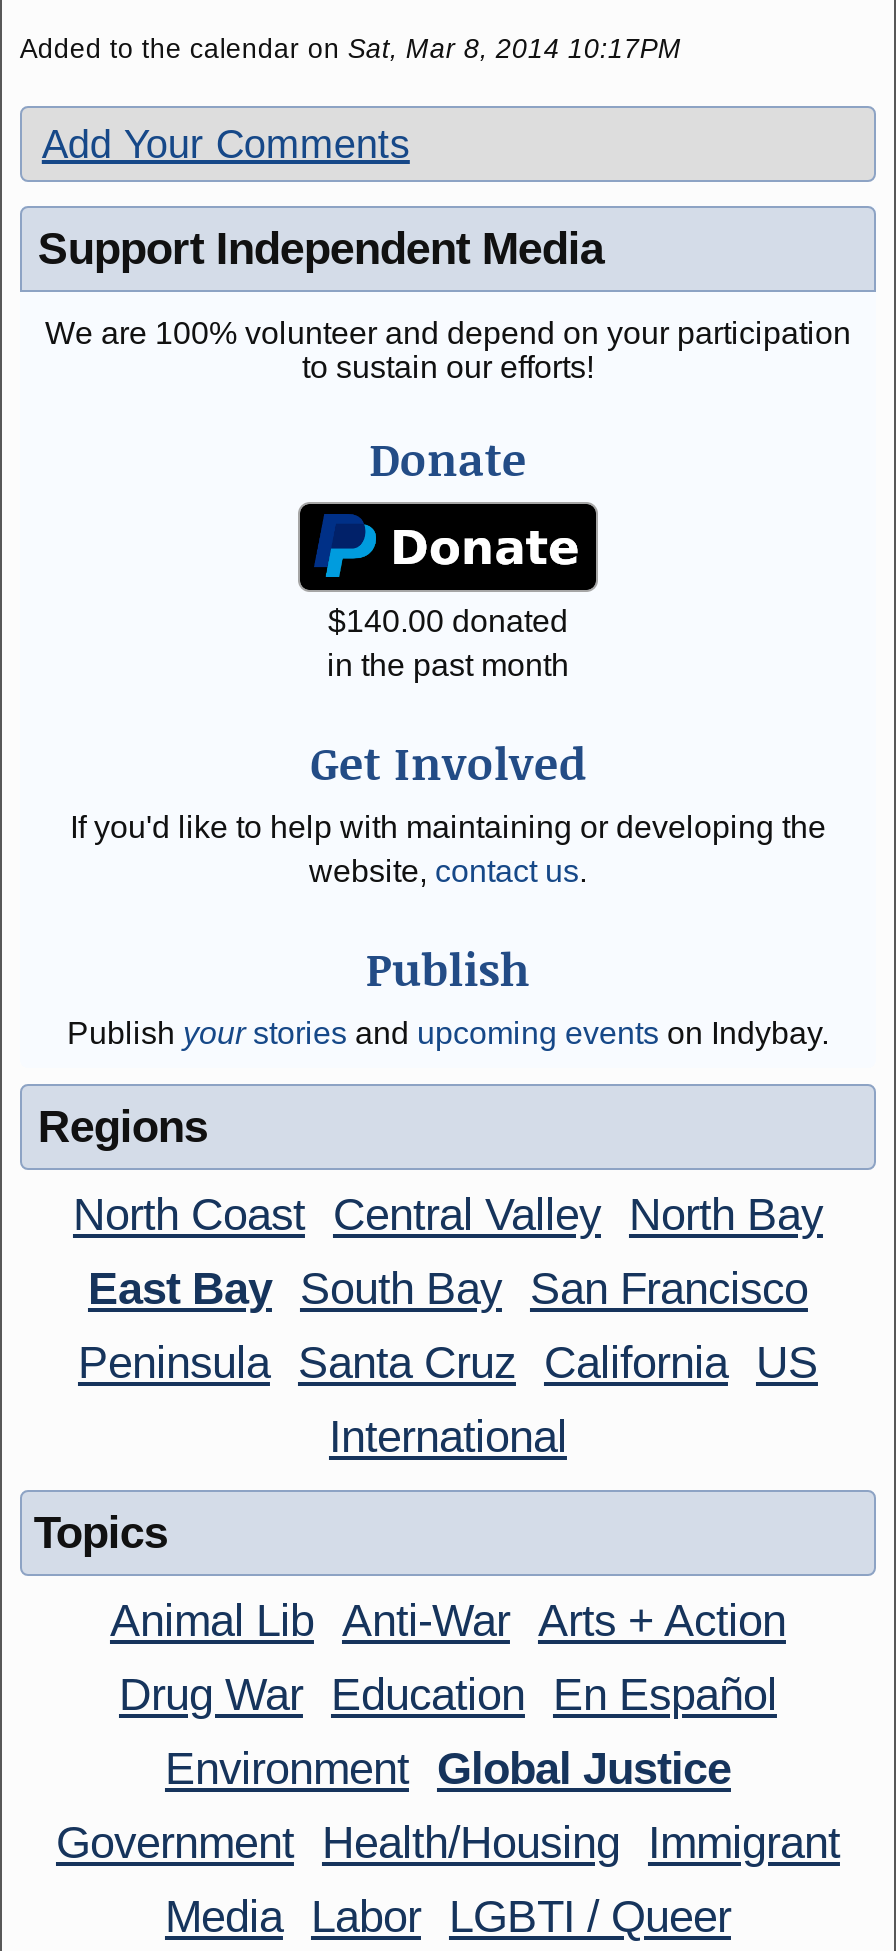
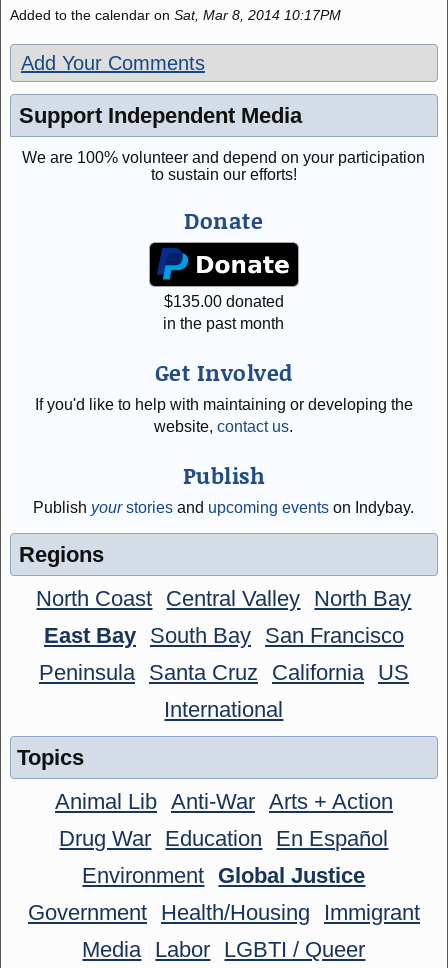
- $140.00 donated
+ $135.00 donated
